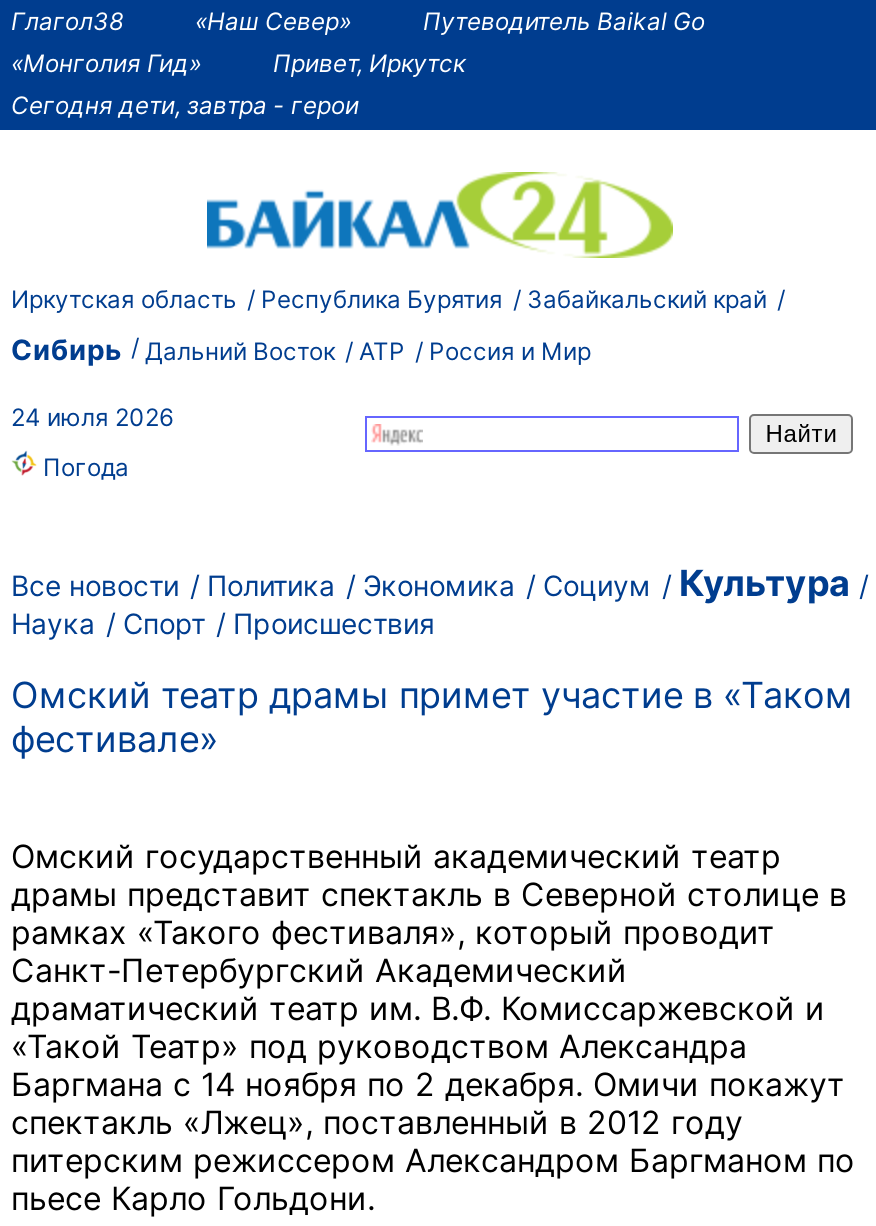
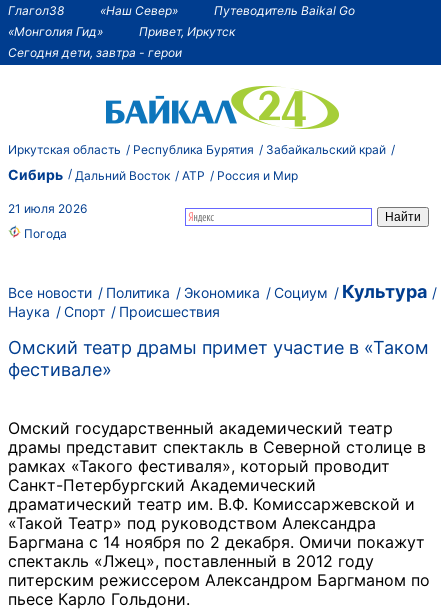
- 24 июля 2026
+ 21 июля 2026
